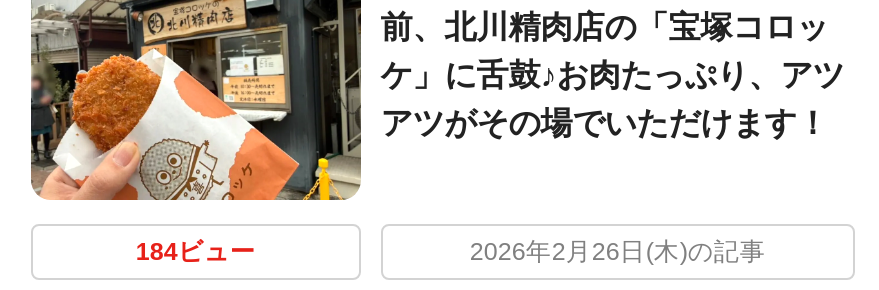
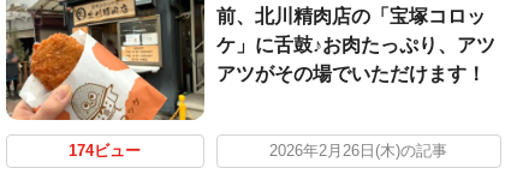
- 184ビュー
+ 174ビュー
